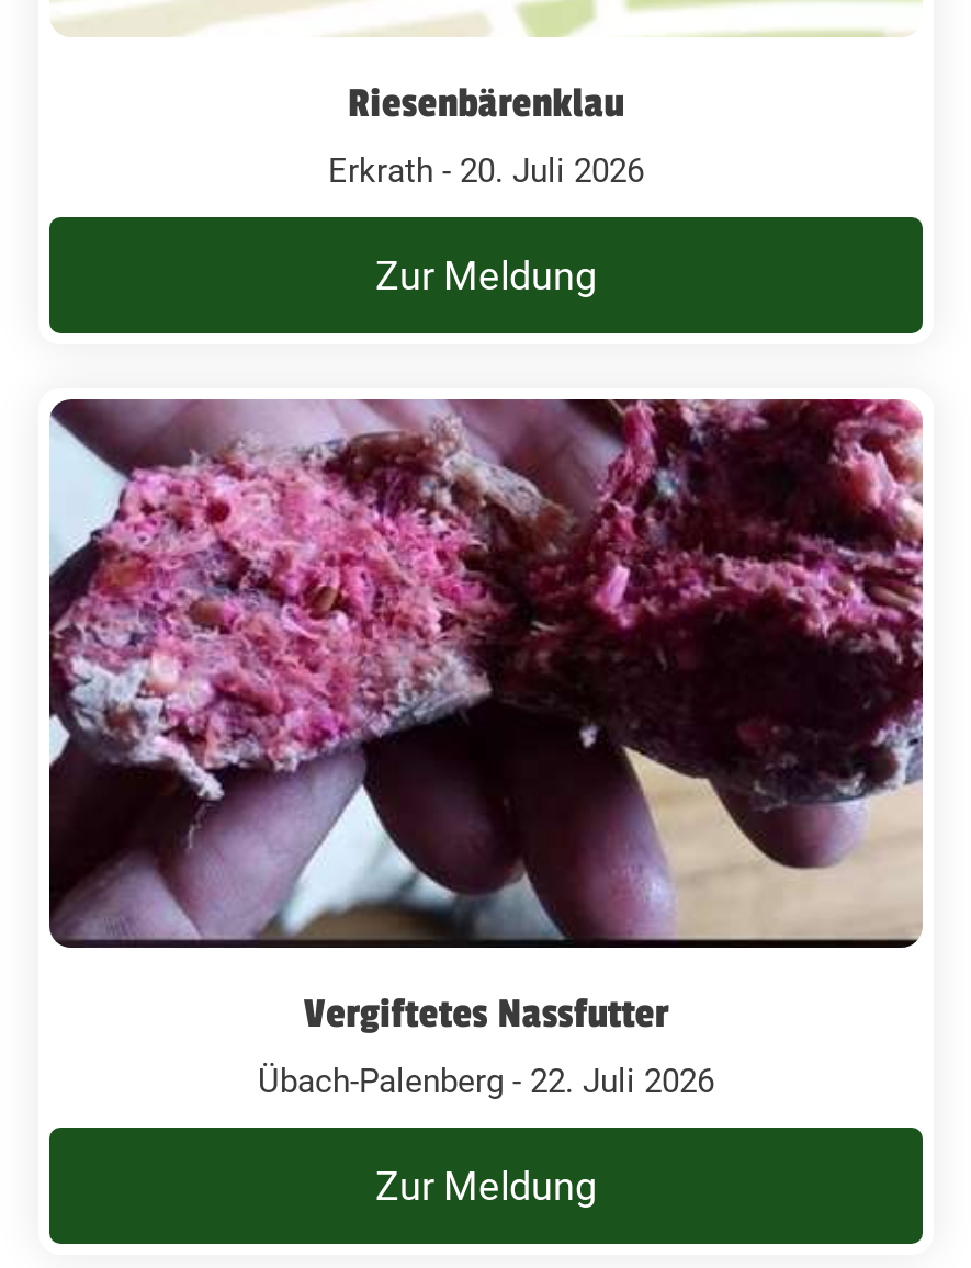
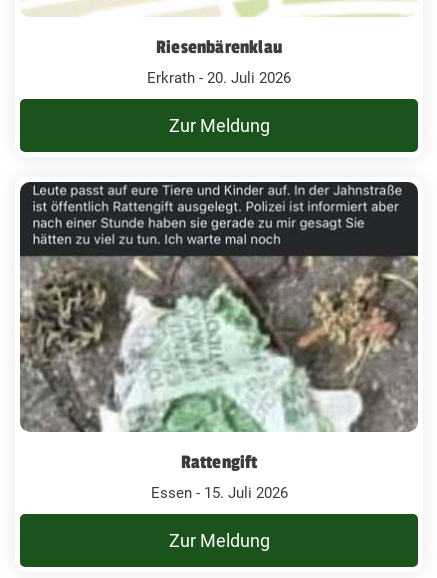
- [image]
- Vergiftetes Nassfutter
+ [image]
+ Rattengift

- Übach-Palenberg - 22. Juli 2026
+ Essen - 15. Juli 2026
